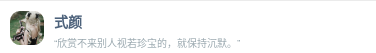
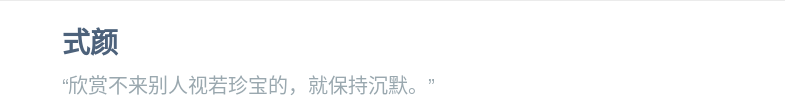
- [image]
